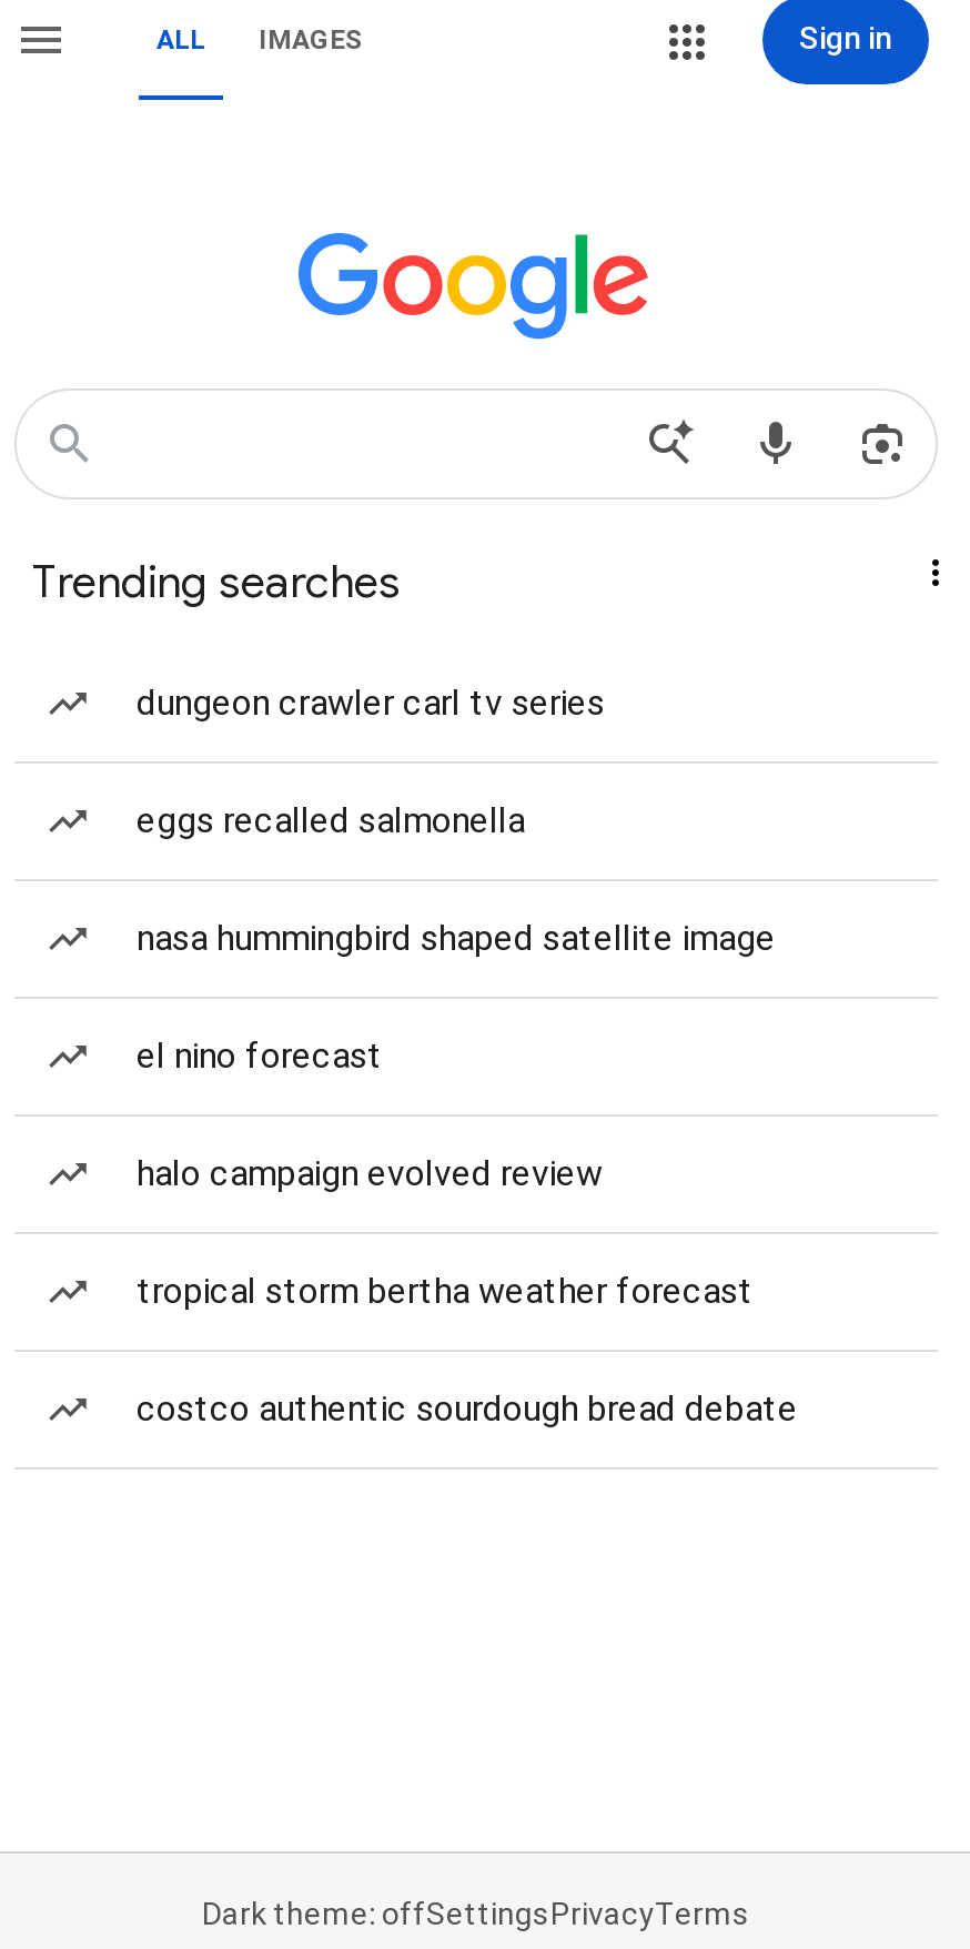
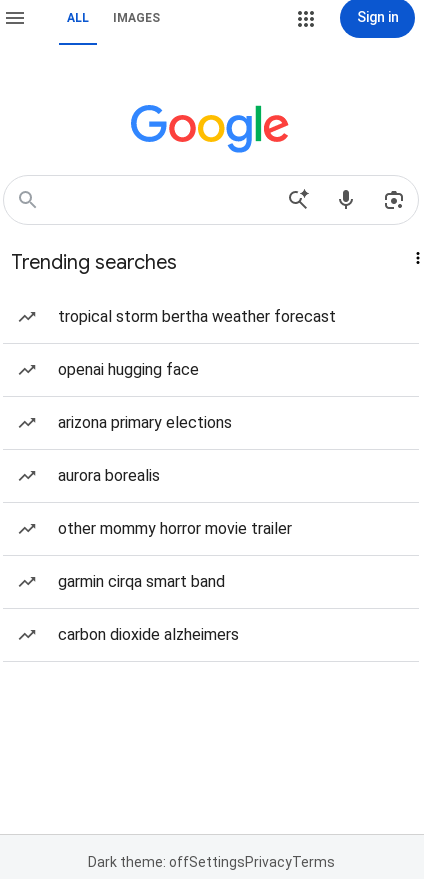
- dungeon crawler carl tv series
- eggs recalled salmonella
- nasa hummingbird shaped satellite image
- el nino forecast
- halo campaign evolved review

moved up: tropical storm bertha weather forecast

- costco authentic sourdough bread debate
+ openai hugging face
+ arizona primary elections
+ aurora borealis
+ other mommy horror movie trailer
+ garmin cirqa smart band
+ carbon dioxide alzheimers
